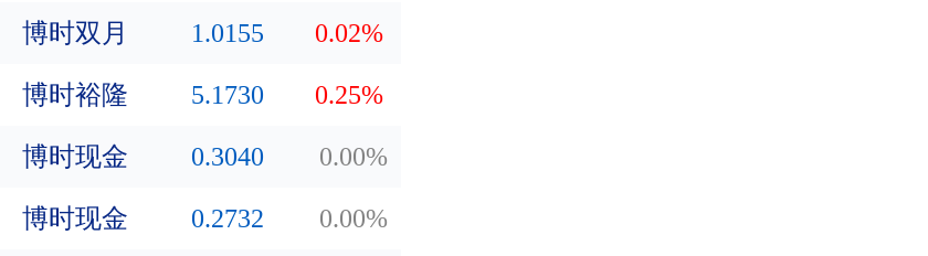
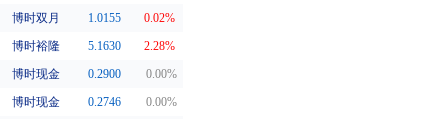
- 5.1730
+ 5.1630

- 0.25%
+ 2.28%

- 0.3040 0.00%
+ 0.2900 0.00%

- 0.2732 0.00%
+ 0.2746 0.00%
